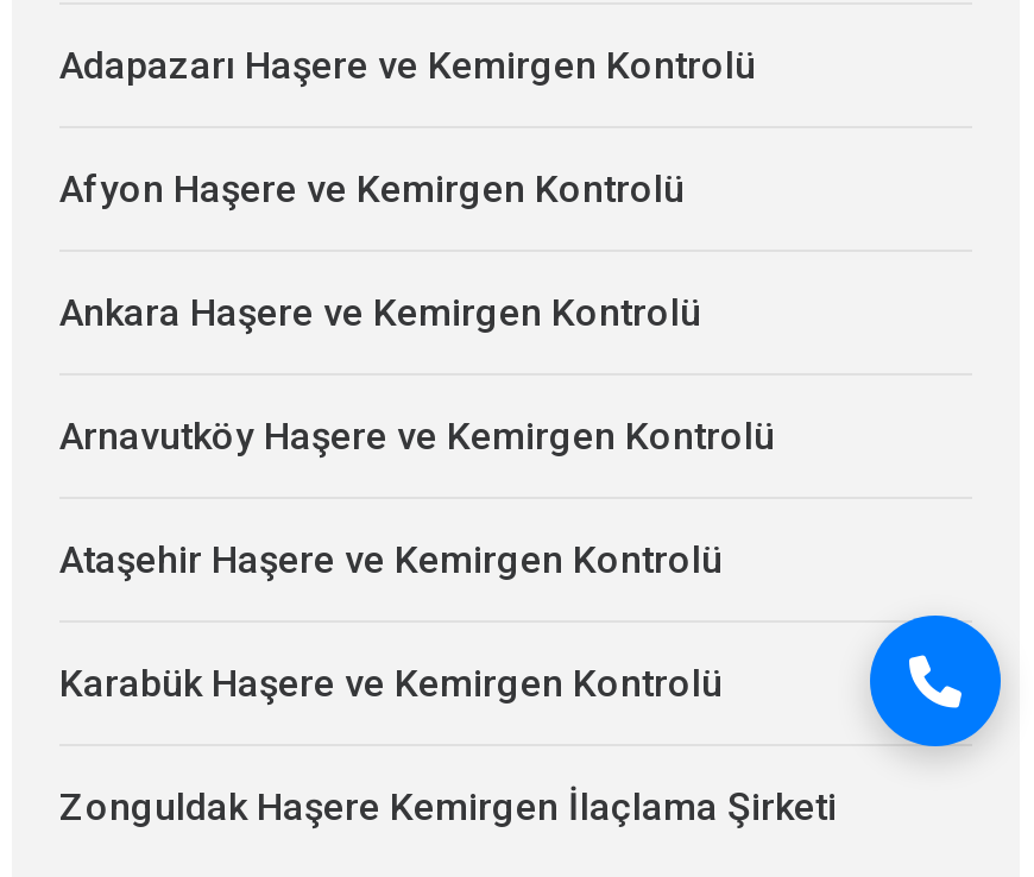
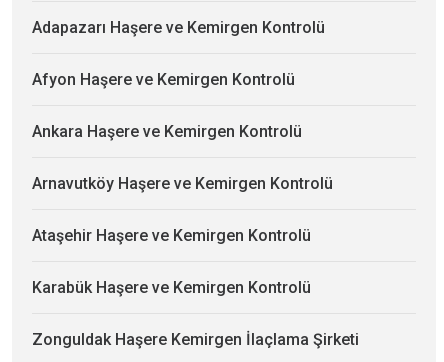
- [image]
